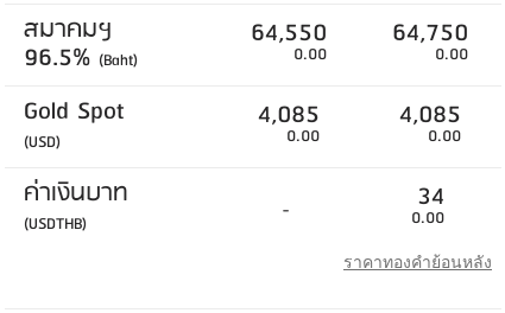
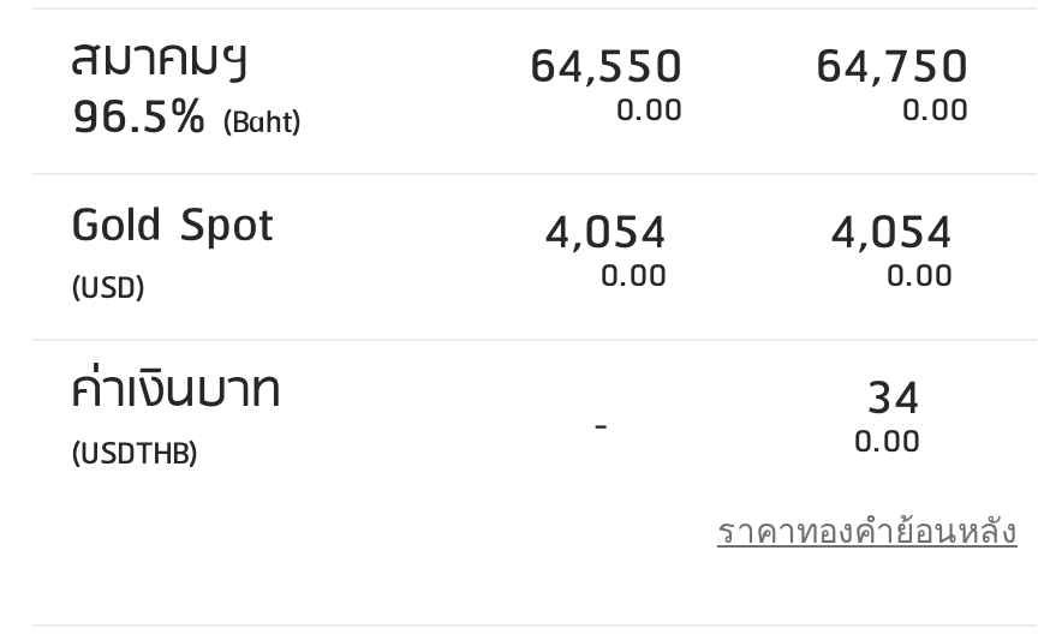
- 4,085
+ 4,054

- 4,085
+ 4,054
